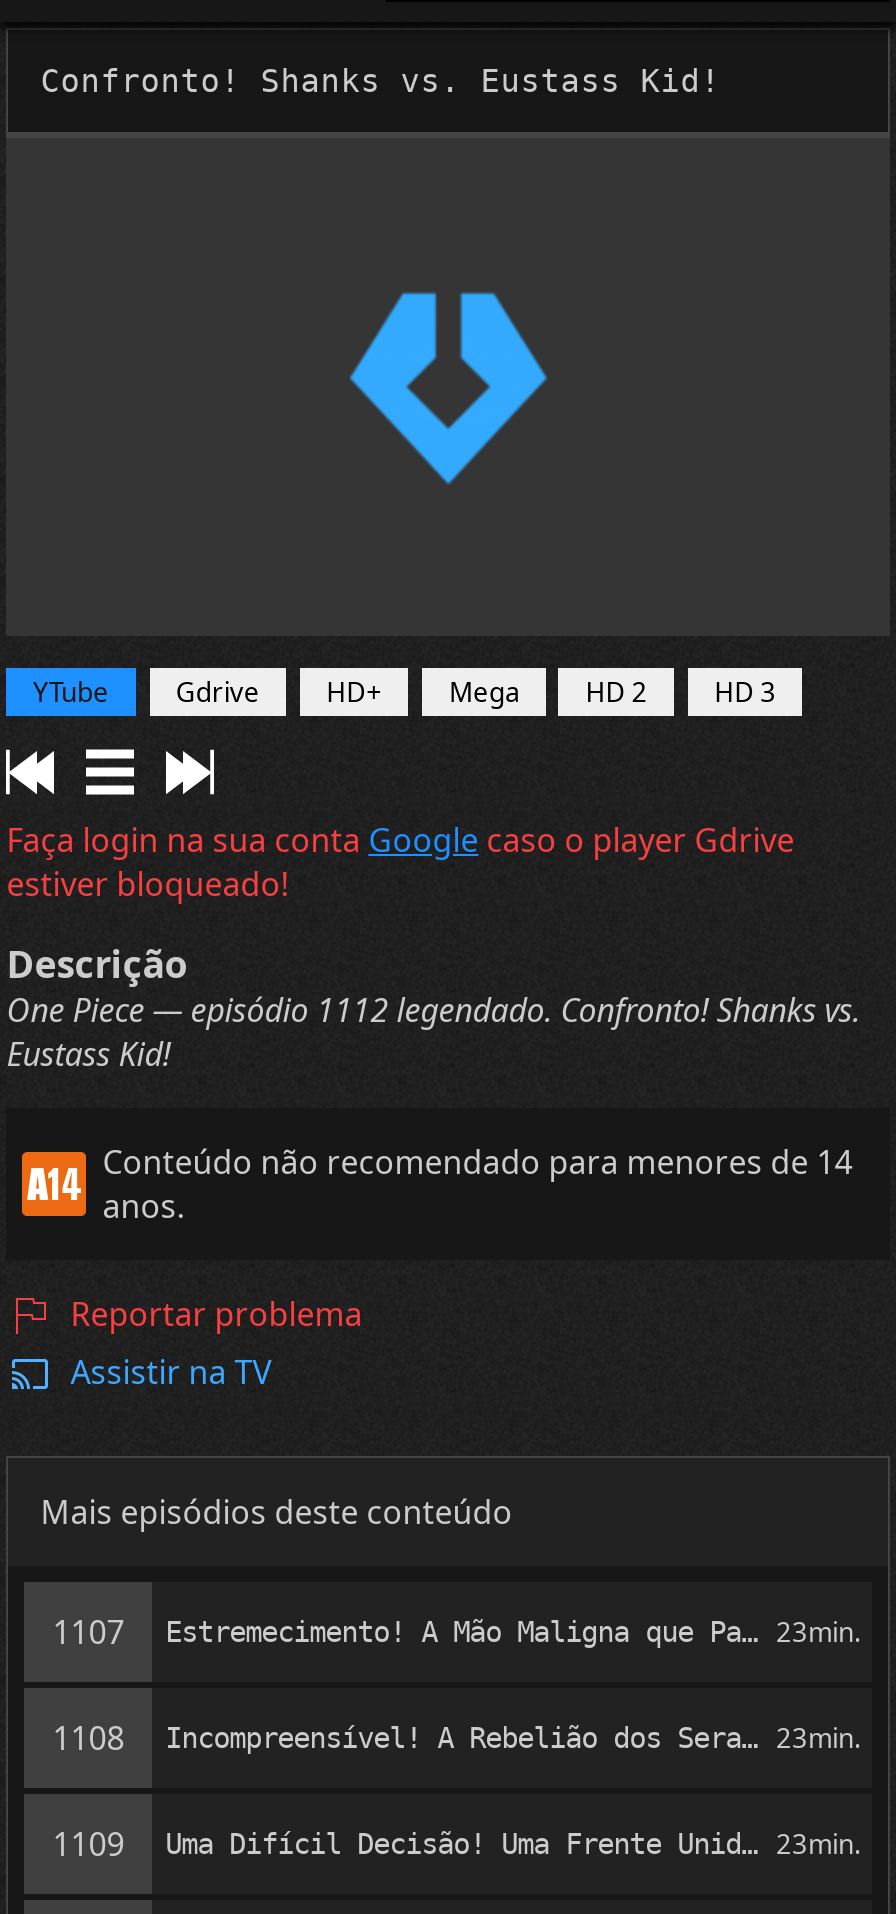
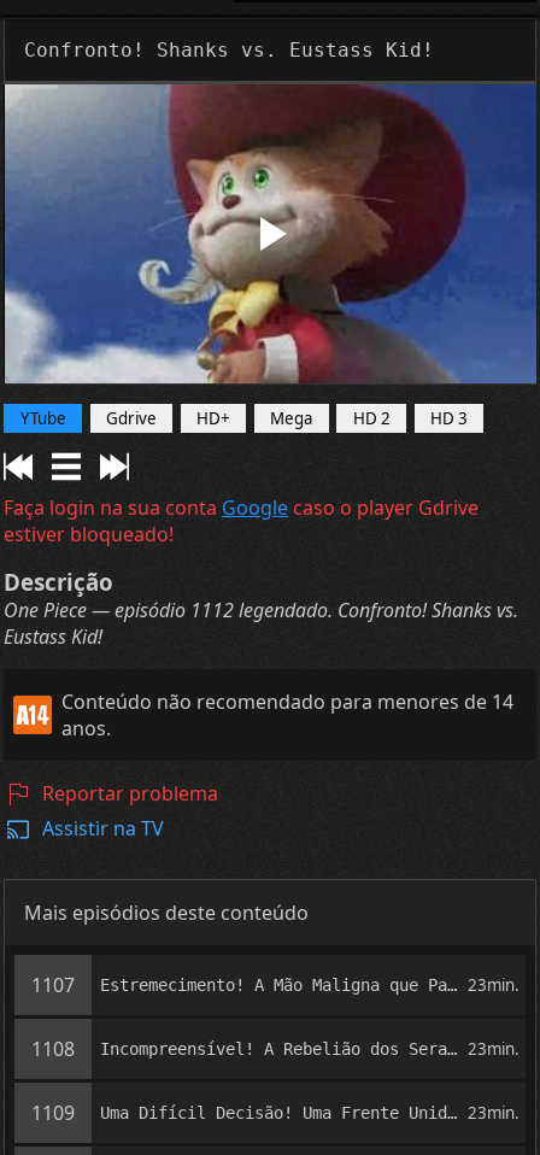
+ [image]
